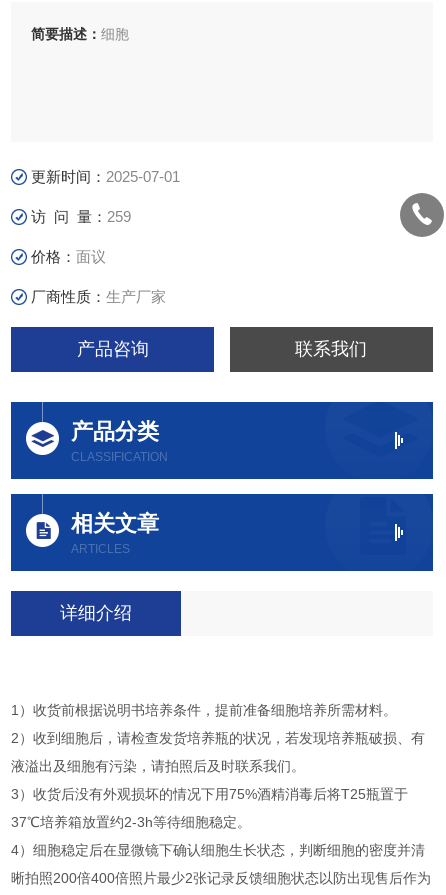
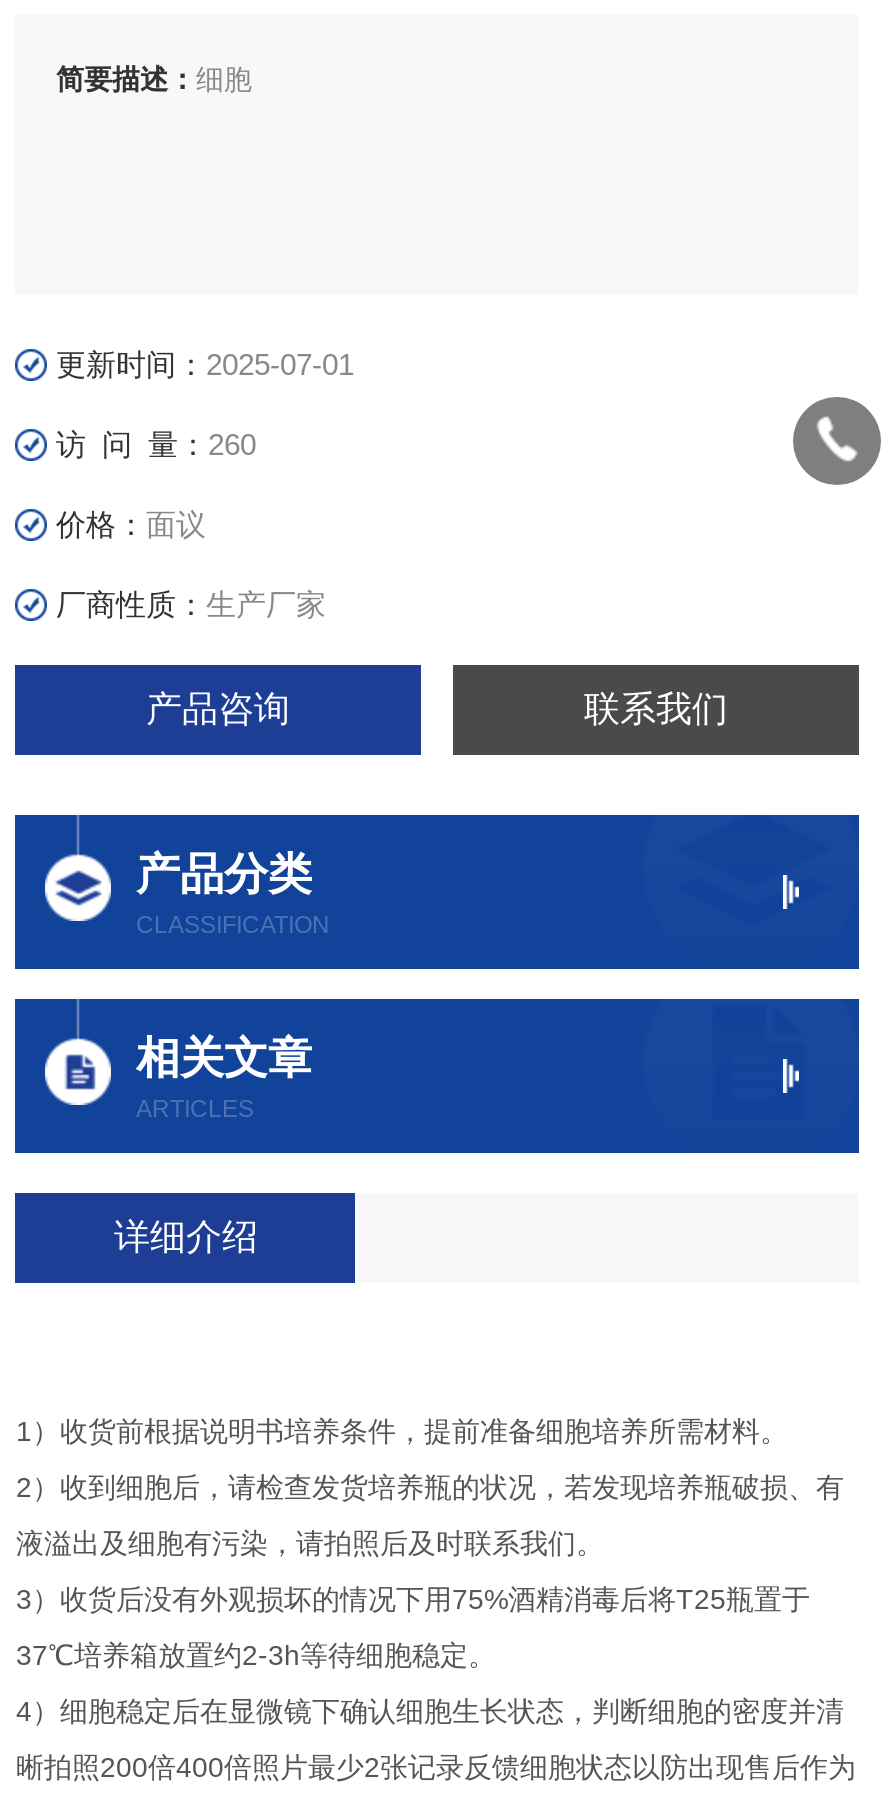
- 访 问 量：259
+ 访 问 量：260
